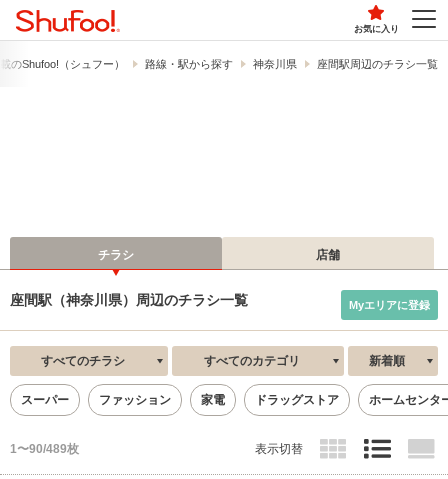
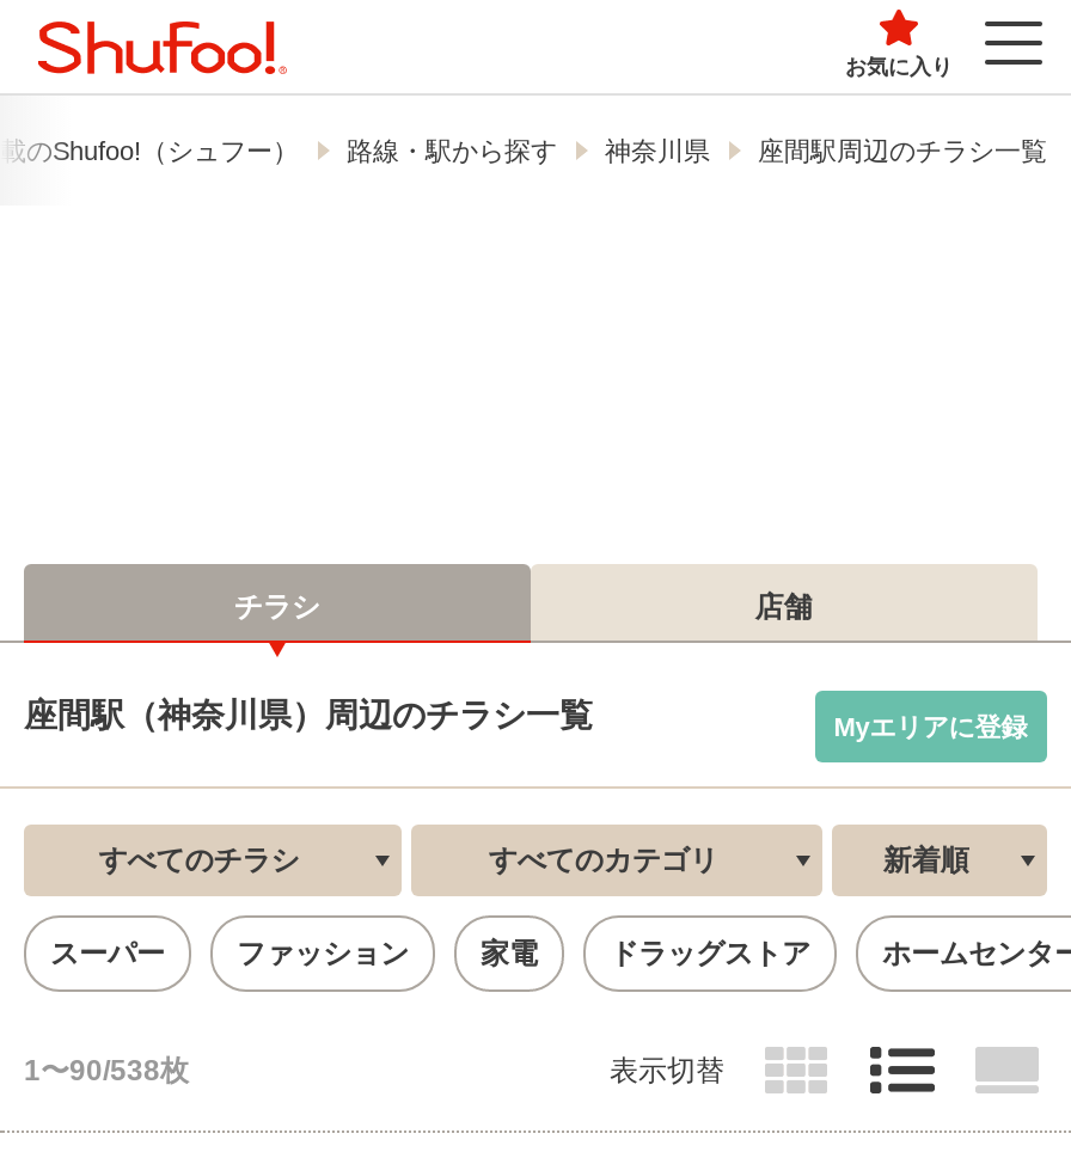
- 1〜90/489枚
+ 1〜90/538枚
